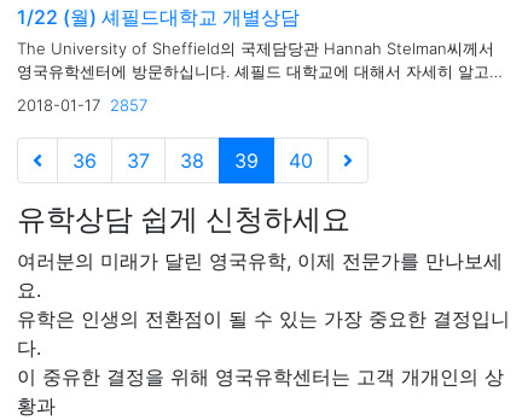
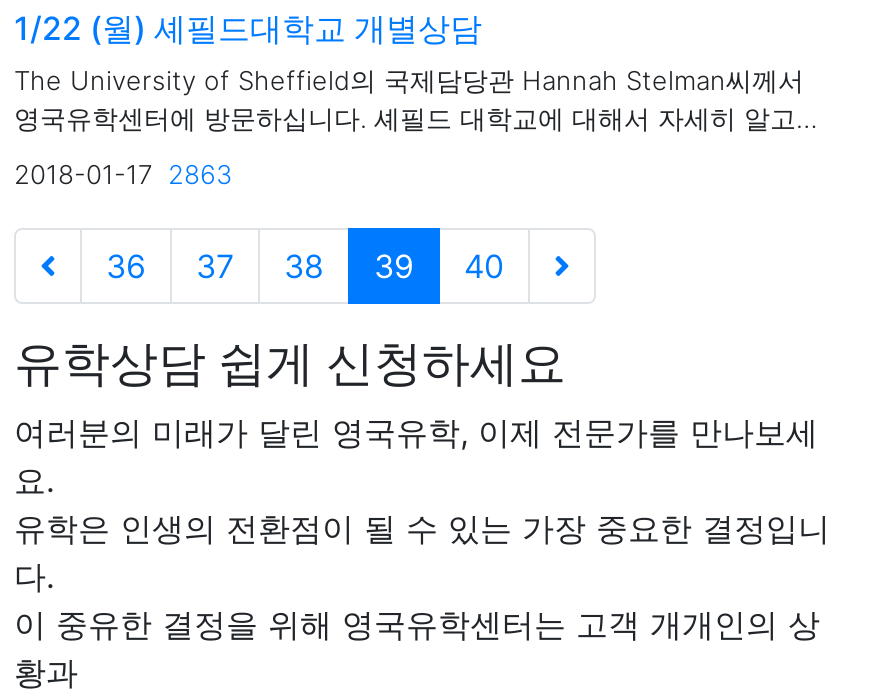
- 2018-01-17 2857
+ 2018-01-17 2863
